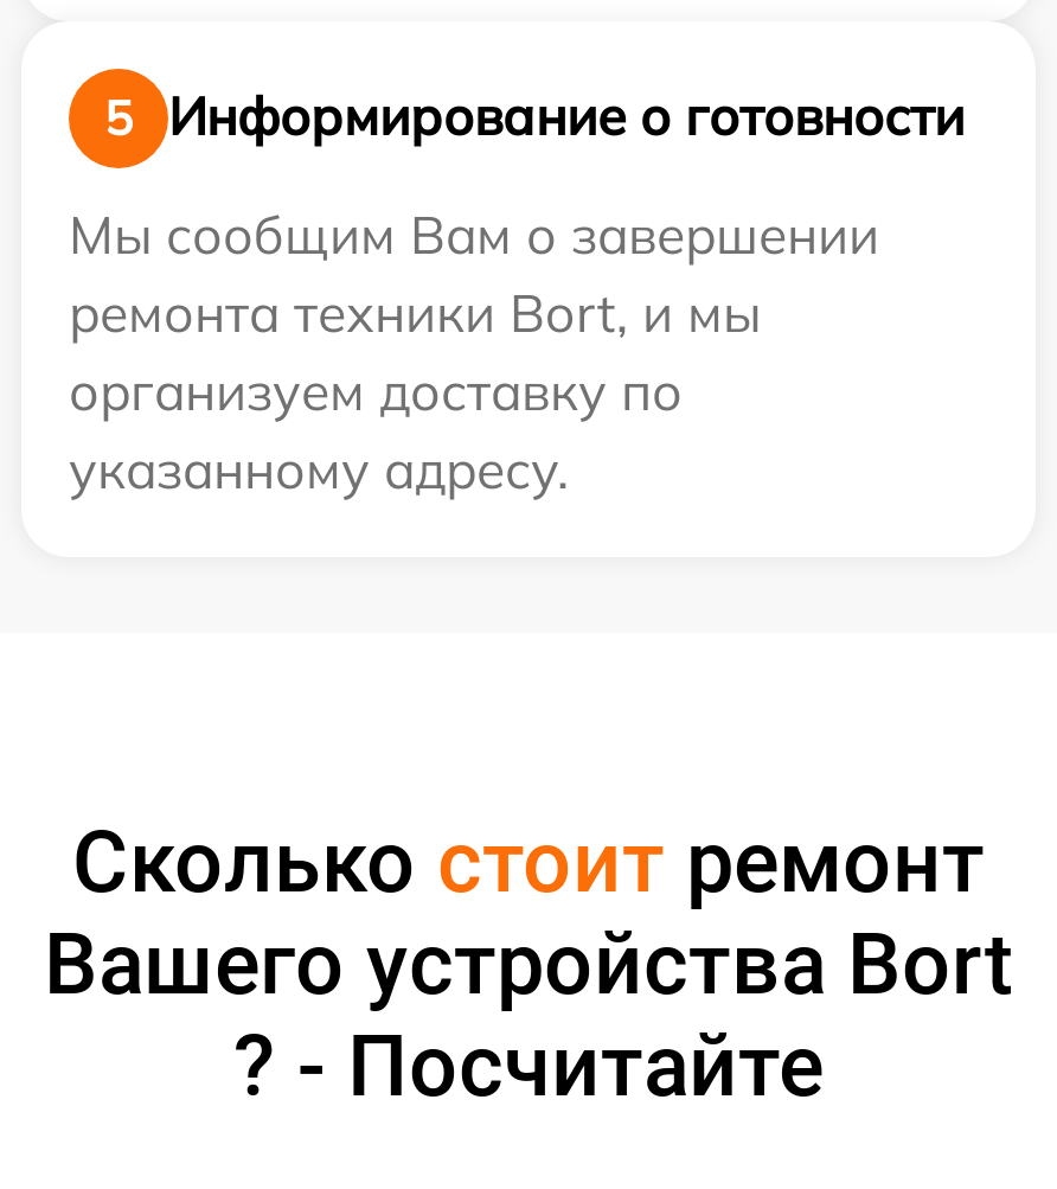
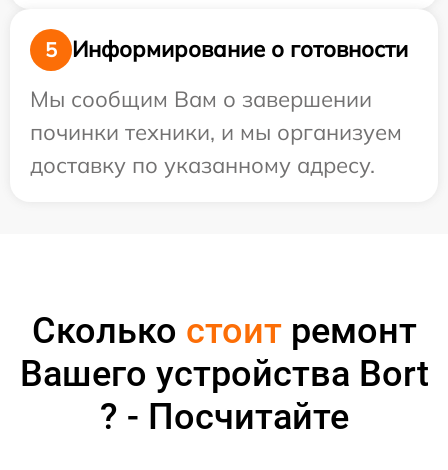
- ремонта техники Bort, и мы
- организуем доставку по
- указанному адресу.
+ починки техники, и мы организуем
+ доставку по указанному адресу.
